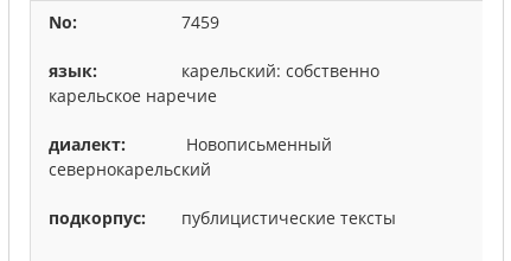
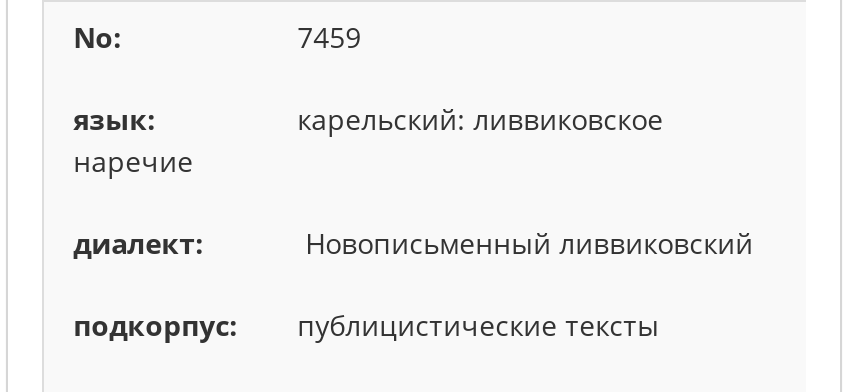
- карельский: собственно
- карельское наречие
+ карельский: ливвиковское
+ наречие

- Новописьменный
- севернокарельский
+ Новописьменный ливвиковский
